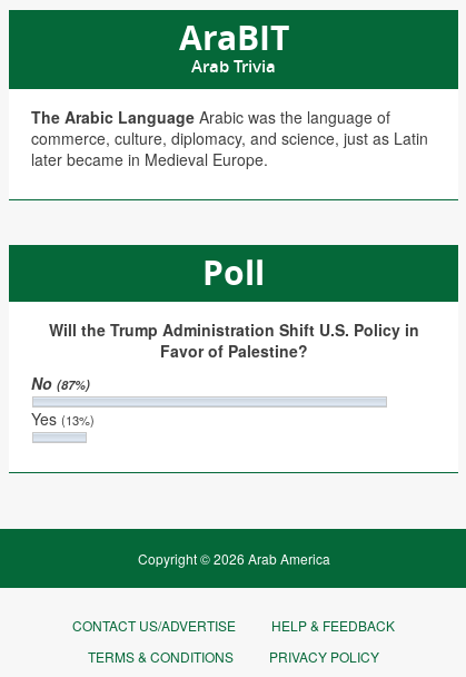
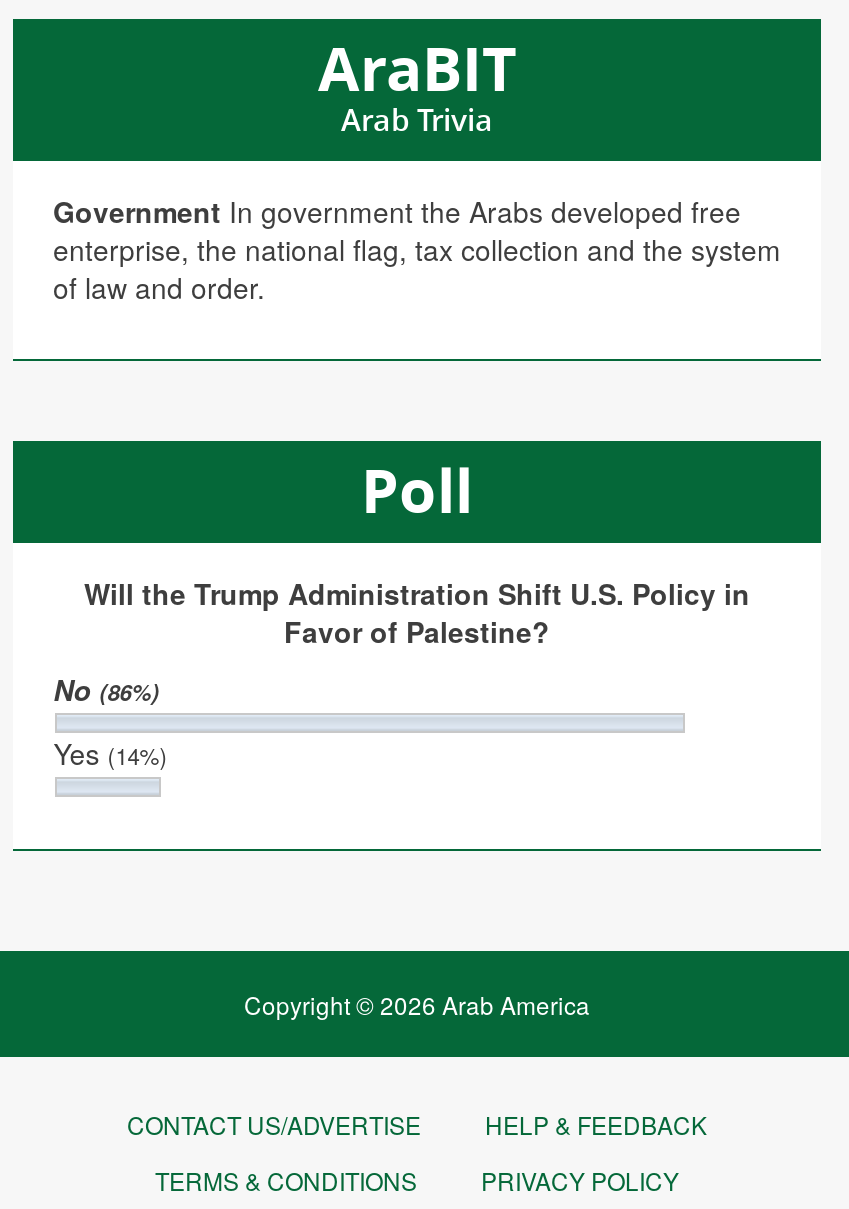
- The Arabic Language Arabic was the language of
- commerce, culture, diplomacy, and science, just as Latin
- later became in Medieval Europe.
+ Government In government the Arabs developed free
+ enterprise, the national flag, tax collection and the system
+ of law and order.

- No (87%)
+ No (86%)

- Yes (13%)
+ Yes (14%)
